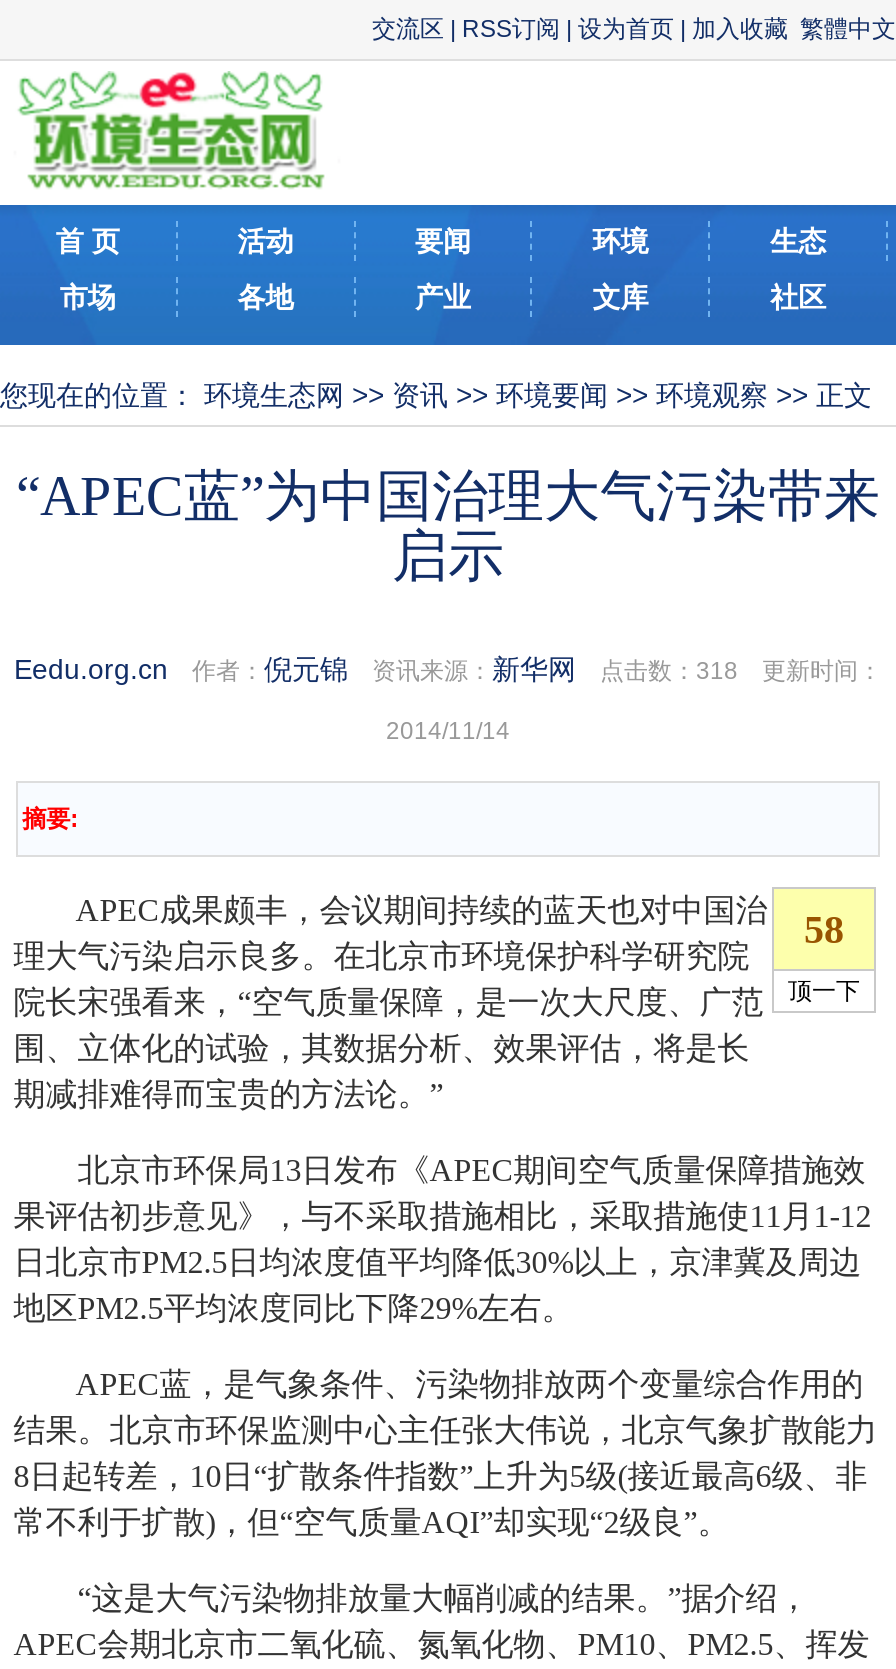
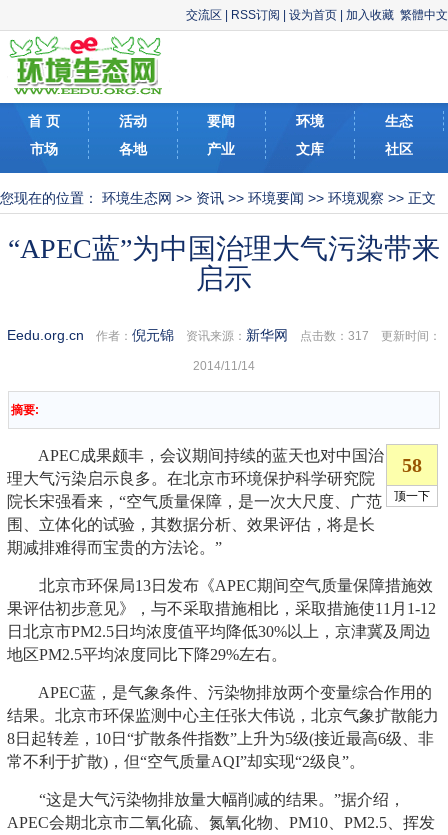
- Eedu.org.cn作者：倪元锦资讯来源：新华网点击数：318 更新时间：
+ Eedu.org.cn作者：倪元锦资讯来源：新华网点击数：317 更新时间：
